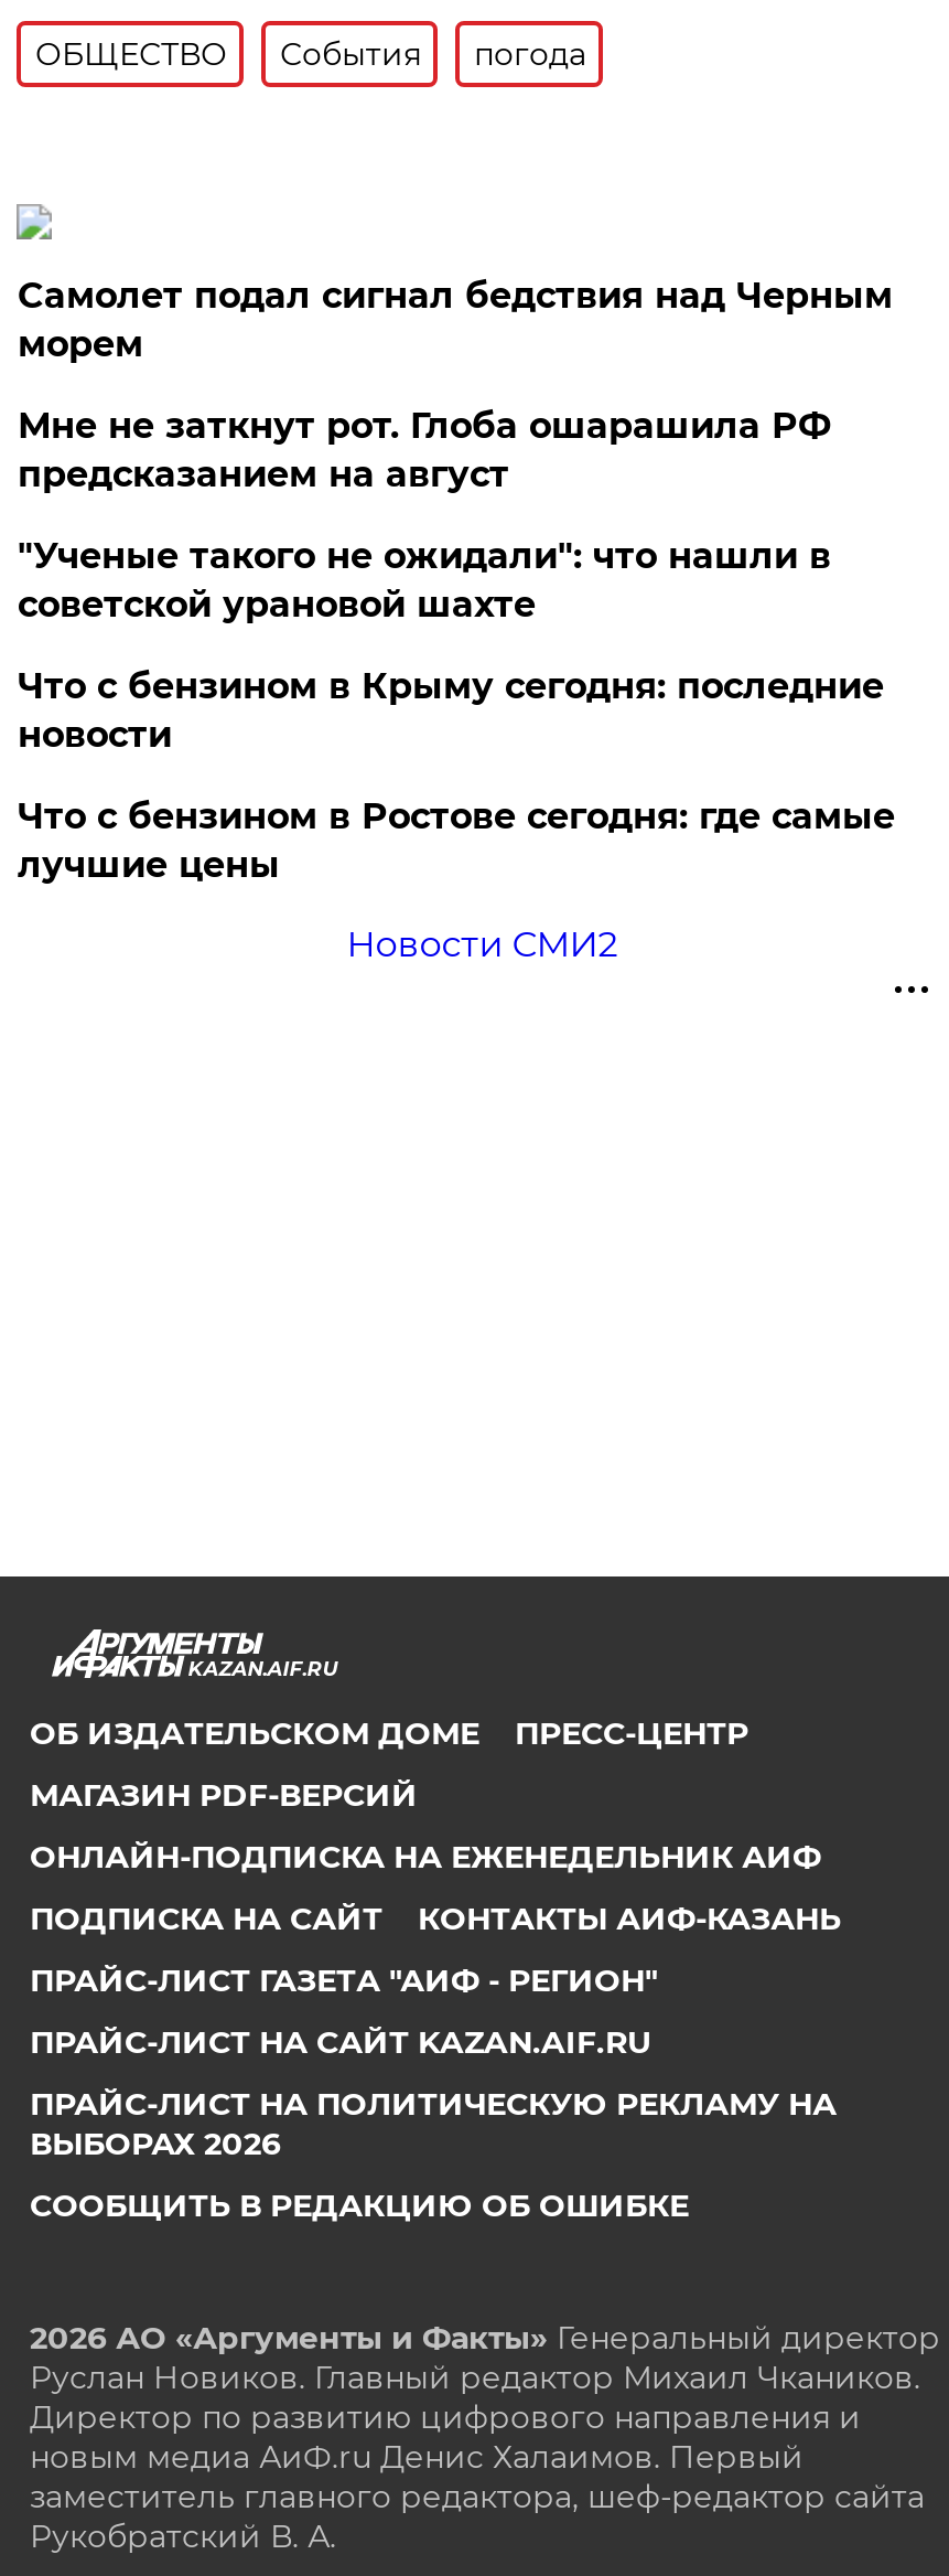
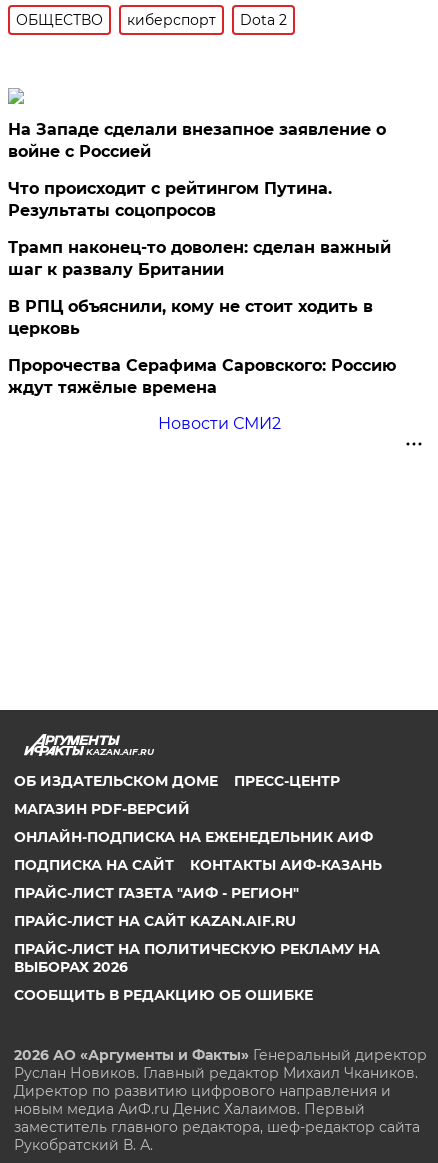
- События
- погода
+ киберспорт
+ Dota 2

- Самолет подал сигнал бедствия над Черным
- морем
+ На Западе сделали внезапное заявление о
+ войне с Россией

- Мне не заткнут рот. Глоба ошарашила РФ
- предсказанием на август
+ Что происходит с рейтингом Путина.
+ Результаты соцопросов

- "Ученые такого не ожидали": что нашли в
- советской урановой шахте
+ Трамп наконец-то доволен: сделан важный
+ шаг к развалу Британии

- Что с бензином в Крыму сегодня: последние
- новости
+ В РПЦ объяснили, кому не стоит ходить в
+ церковь

- Что с бензином в Ростове сегодня: где самые
- лучшие цены
+ Пророчества Серафима Саровского: Россию
+ ждут тяжёлые времена
